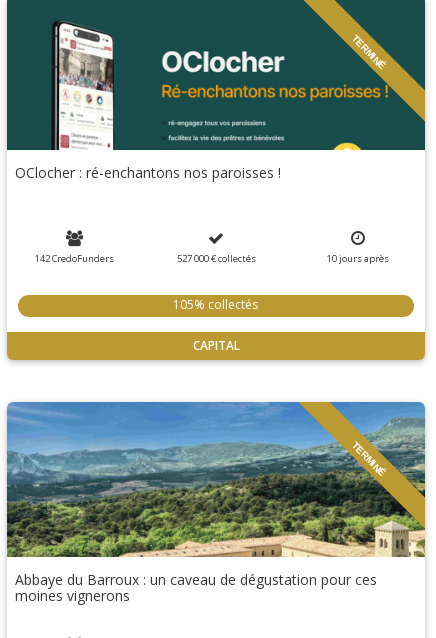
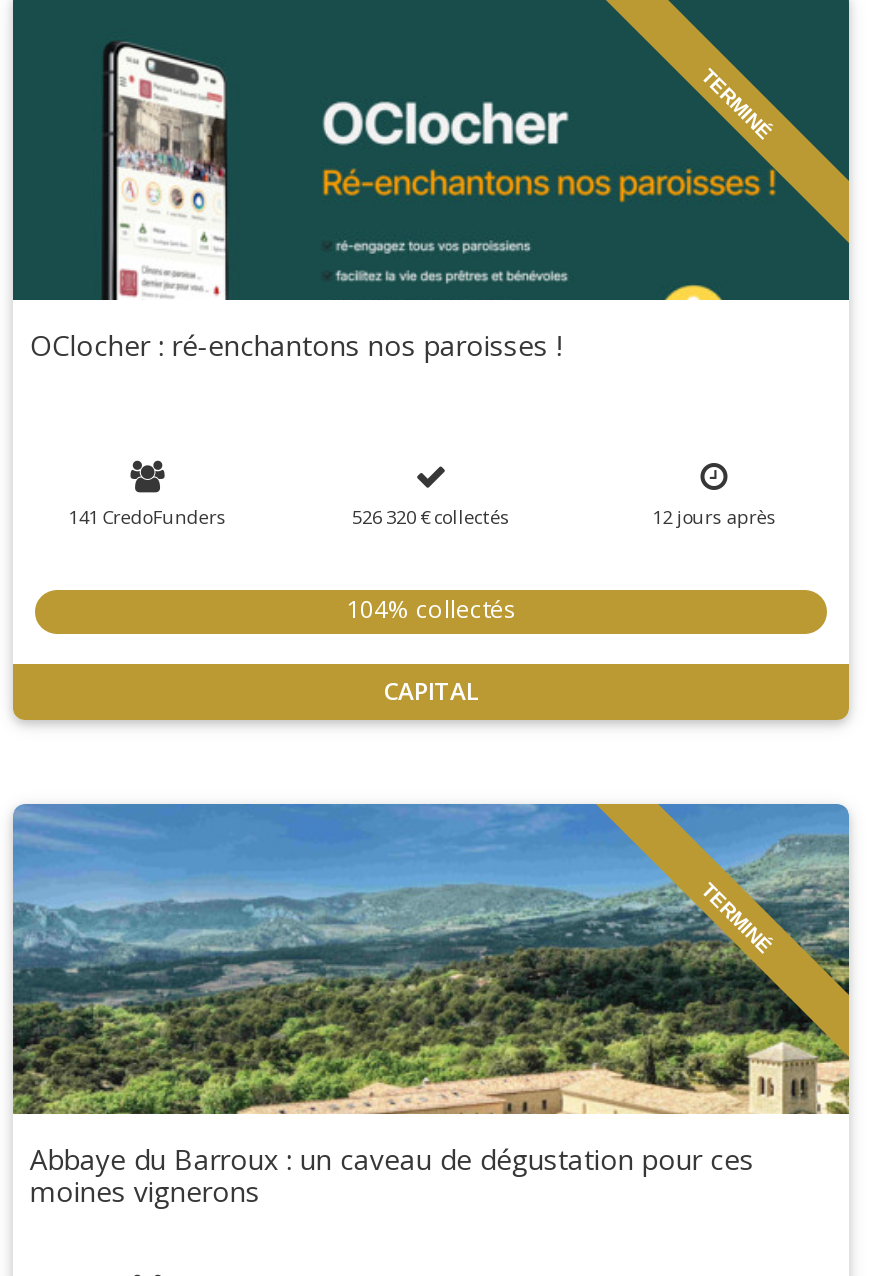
- 142 CredoFunders
+ 141 CredoFunders

- 527 000 €collectés
+ 526 320 €collectés

- 10 jours après
+ 12 jours après

- 105% collectés
+ 104% collectés
